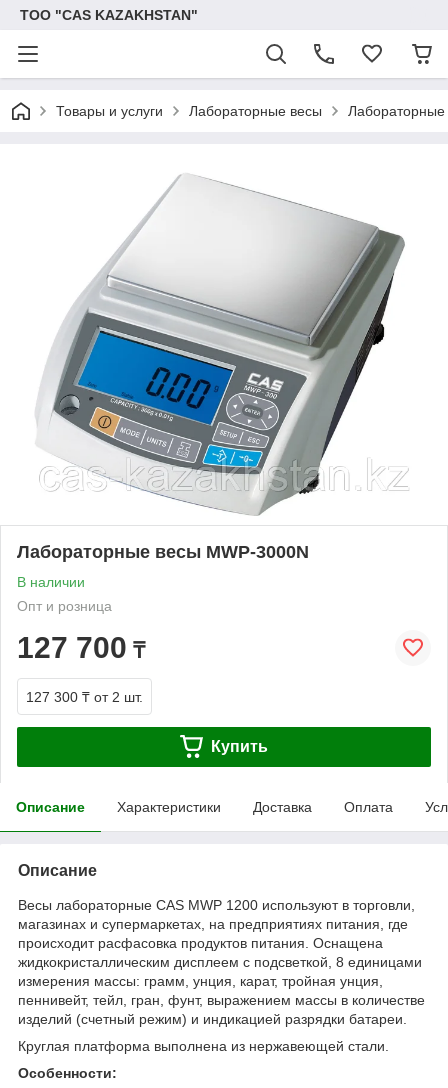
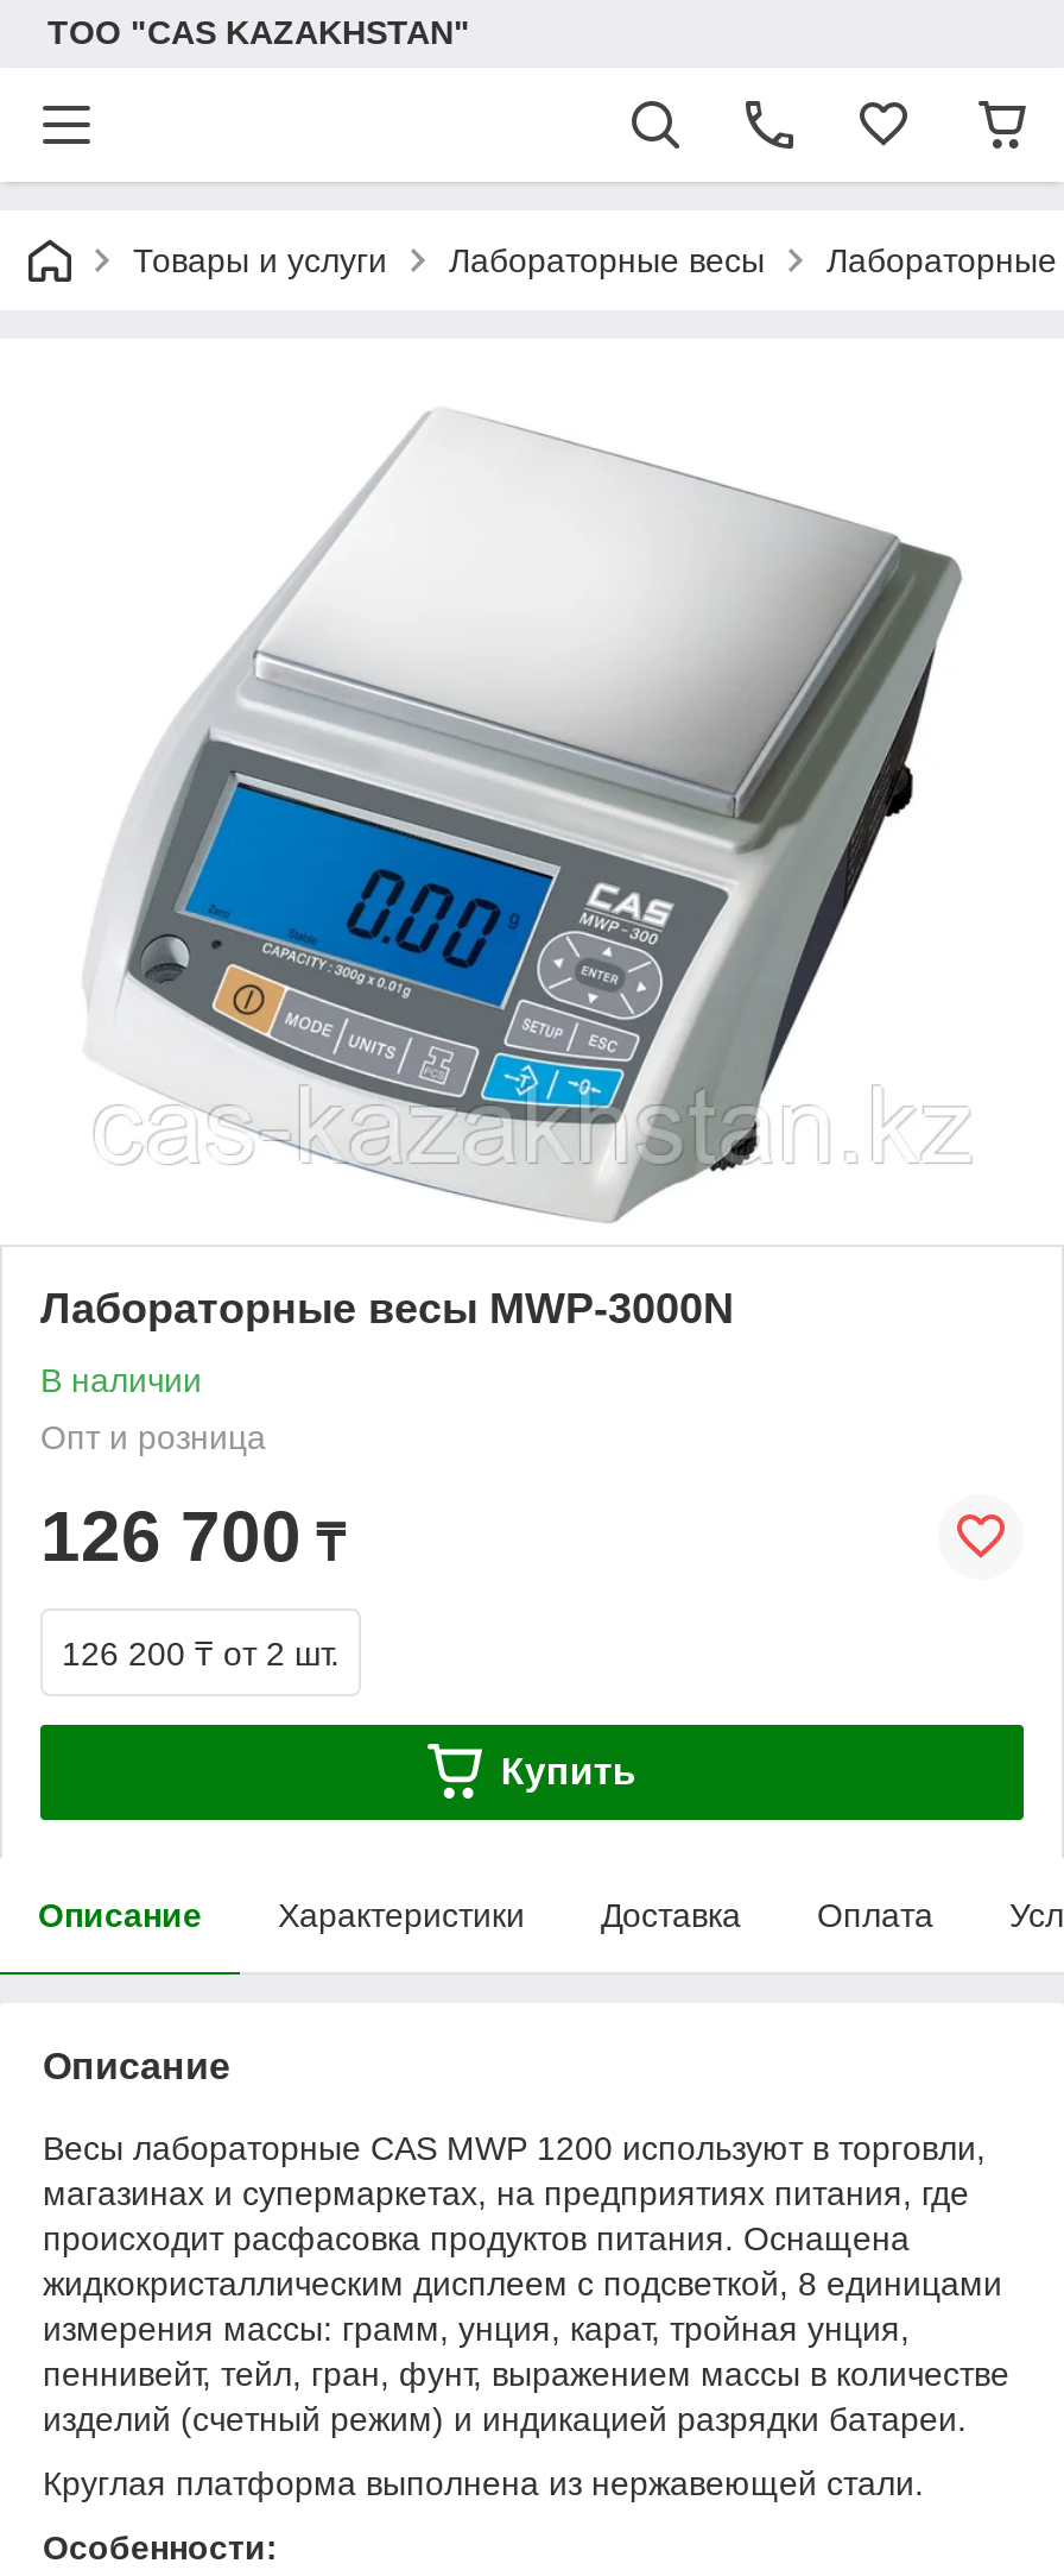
- 127 700 ₸
+ 126 700 ₸

- 127 300 ₸ от 2 шт.
+ 126 200 ₸ от 2 шт.
